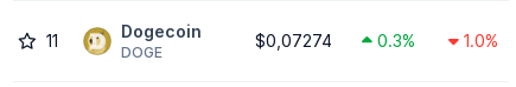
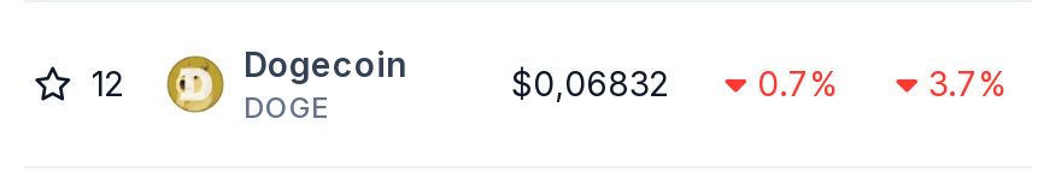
- 11
+ 12

- $0,07274
+ $0,06832

- 0.3%
+ 0.7%

- 1.0%
+ 3.7%
